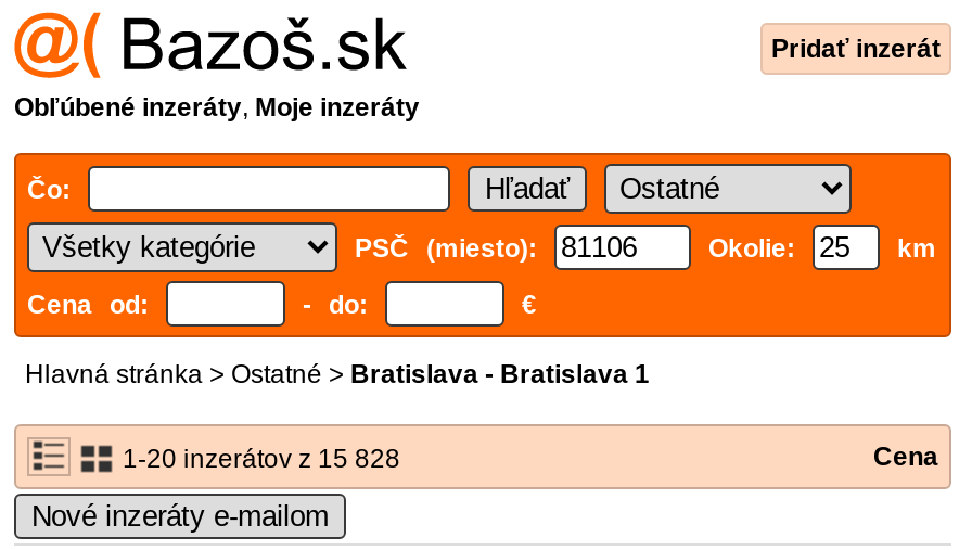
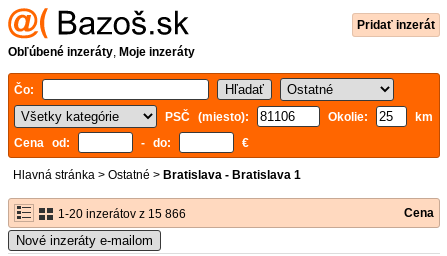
- 1-20 inzerátov z 15 828
+ 1-20 inzerátov z 15 866
